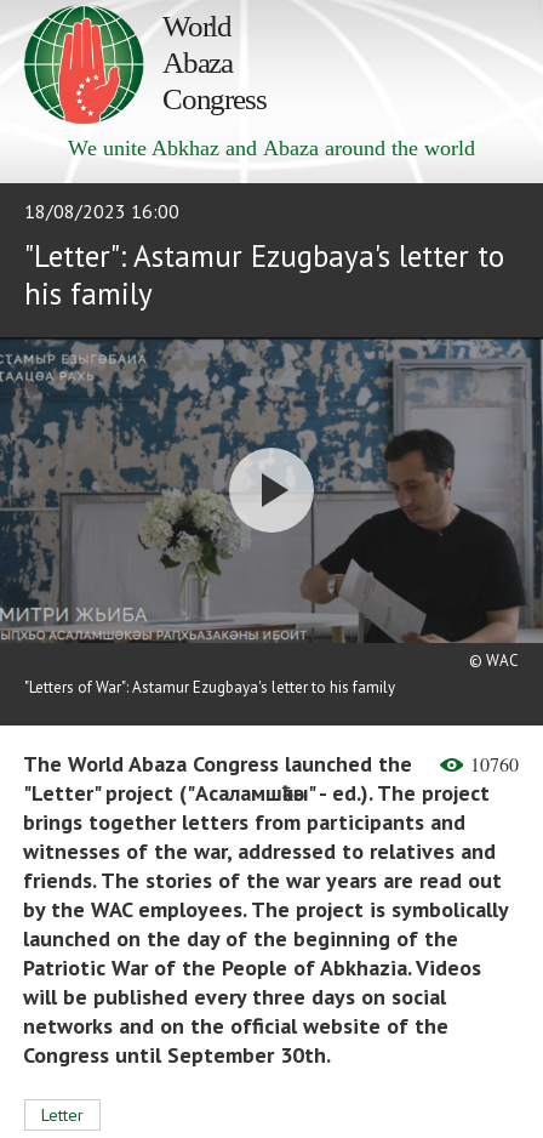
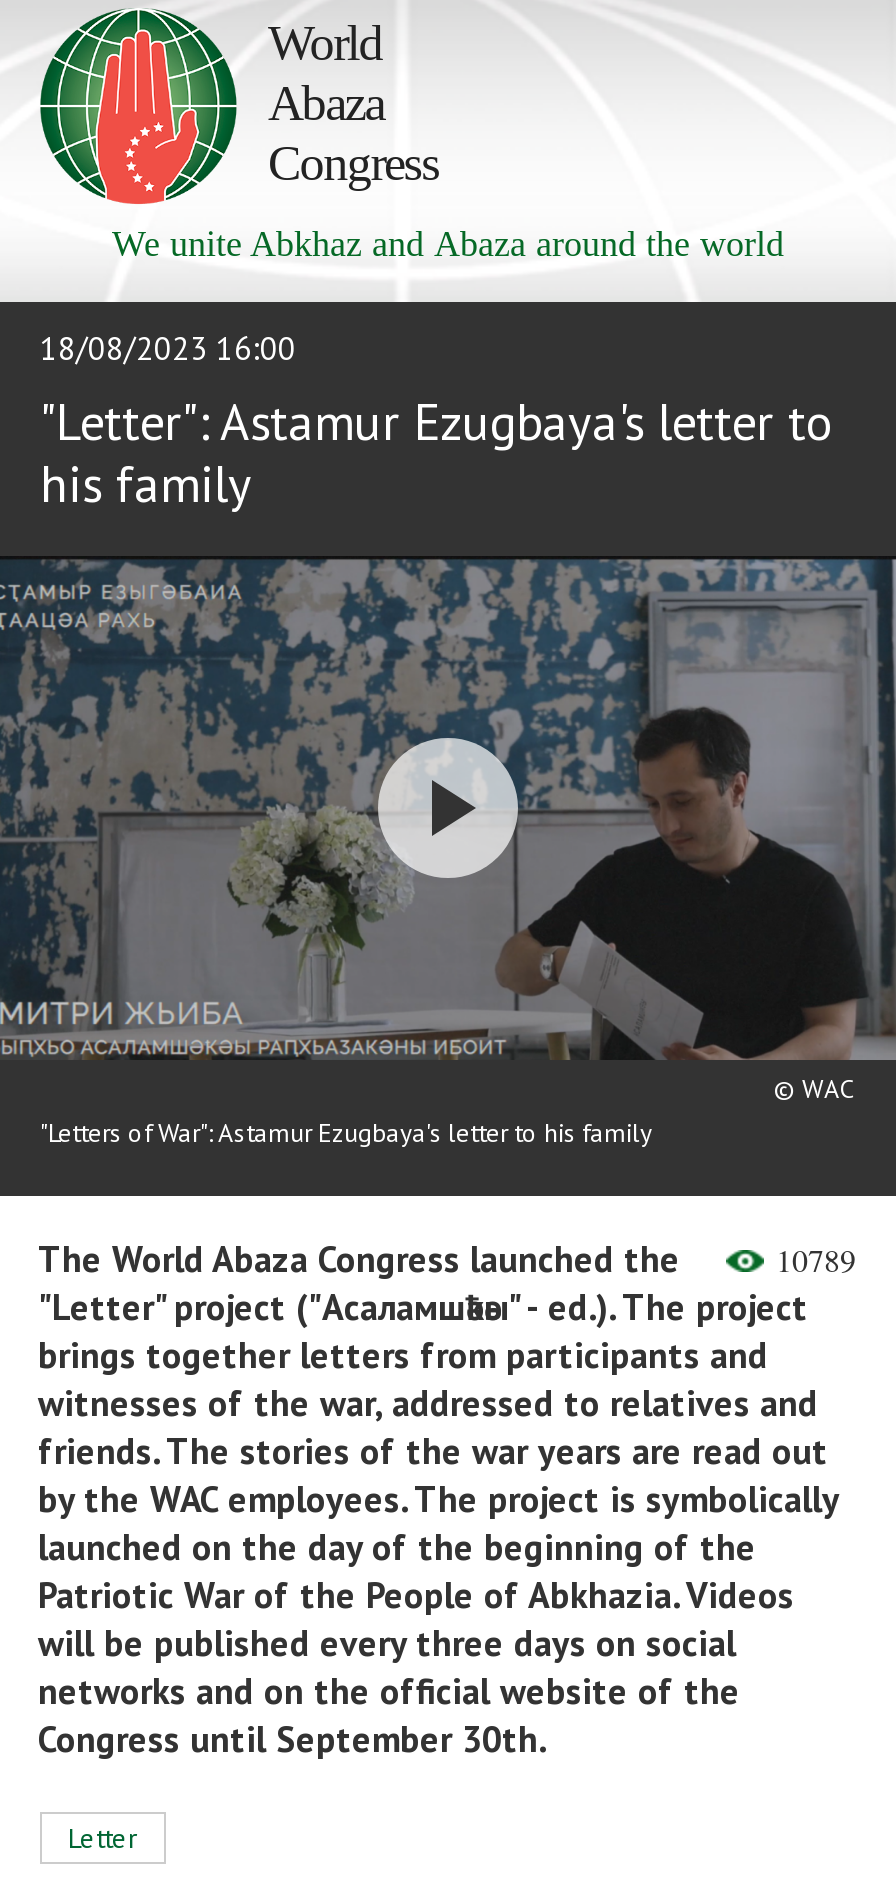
- 10760
+ 10789
